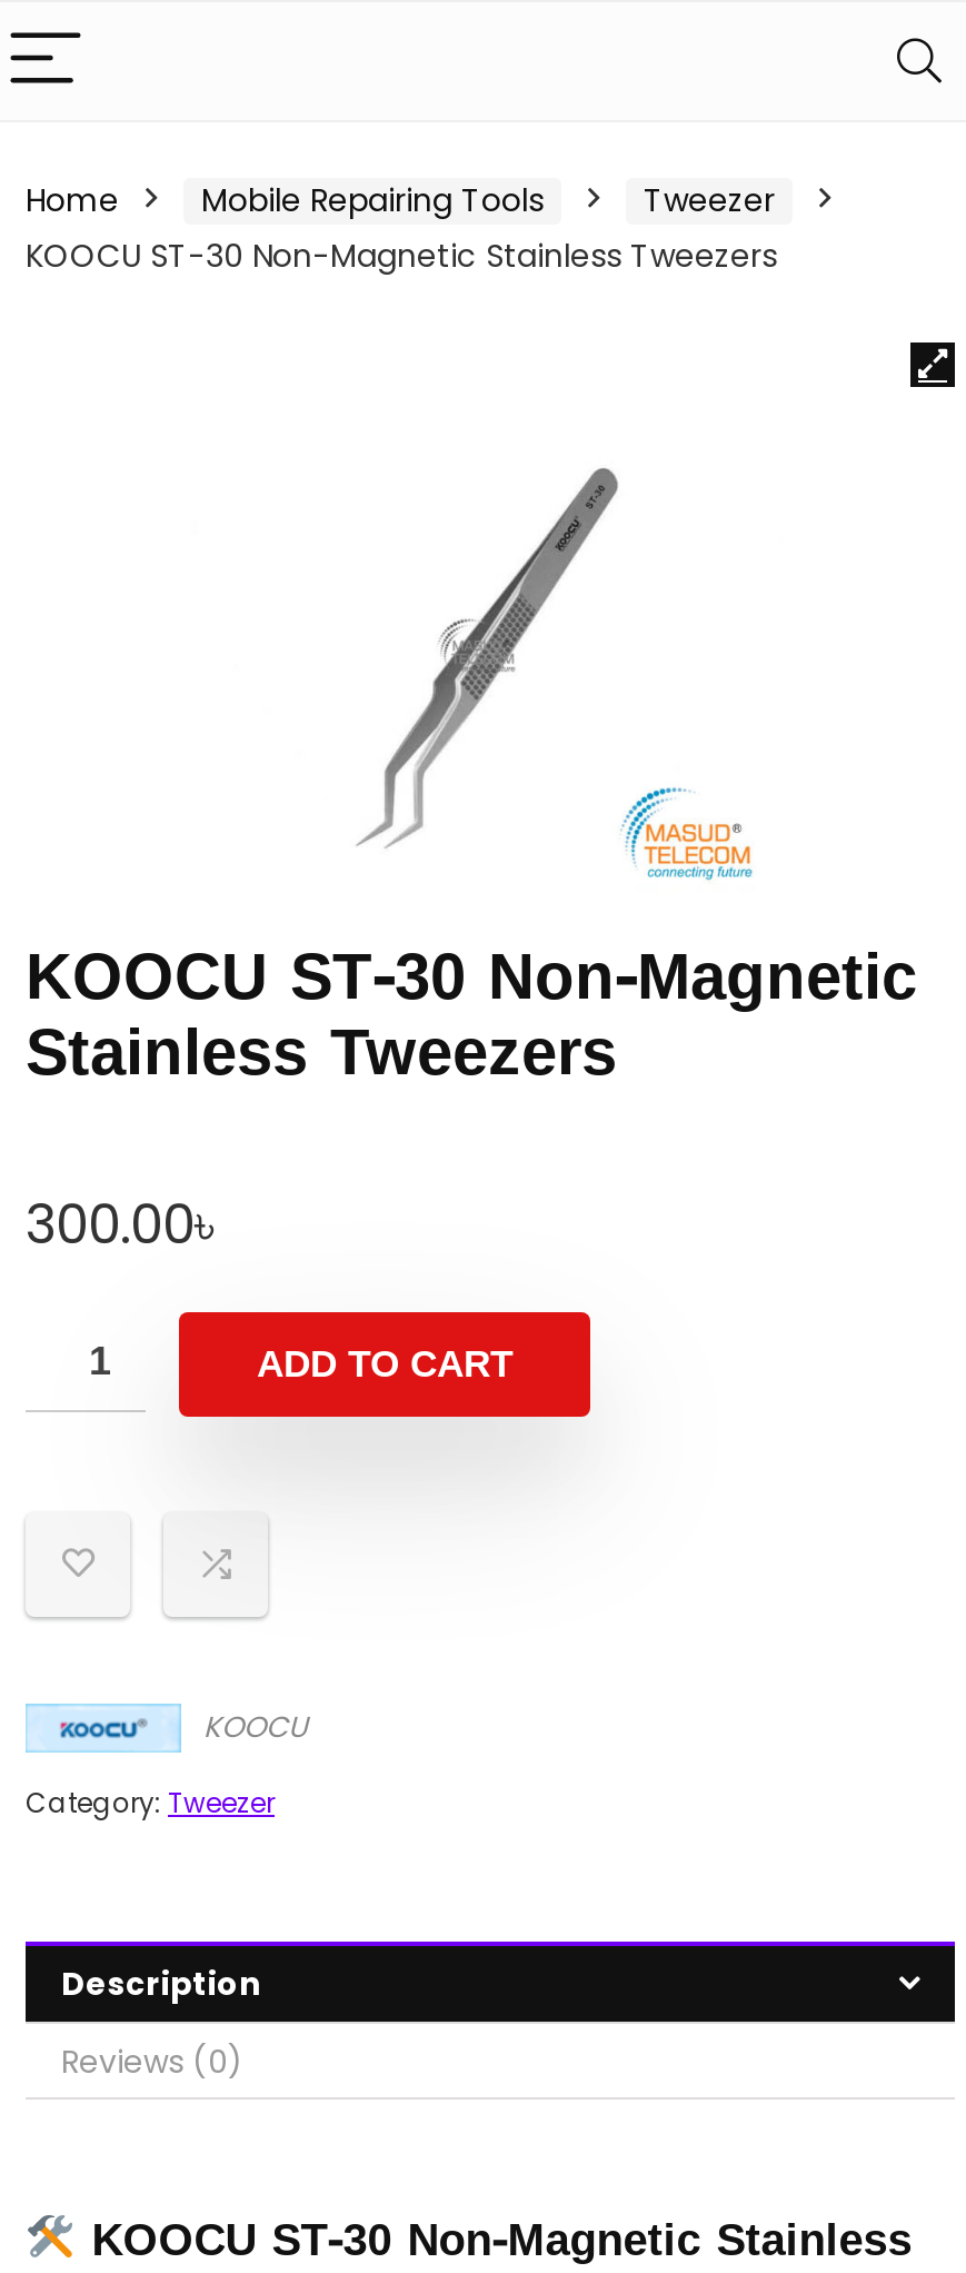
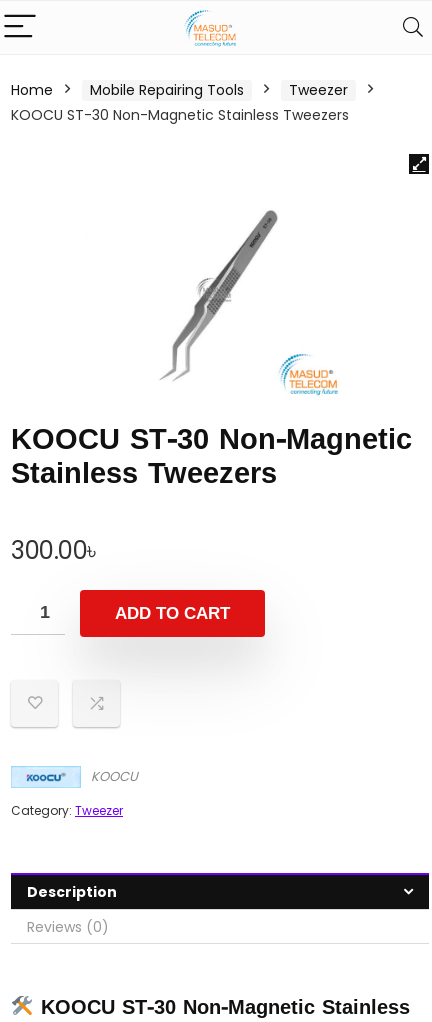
+ [image]
